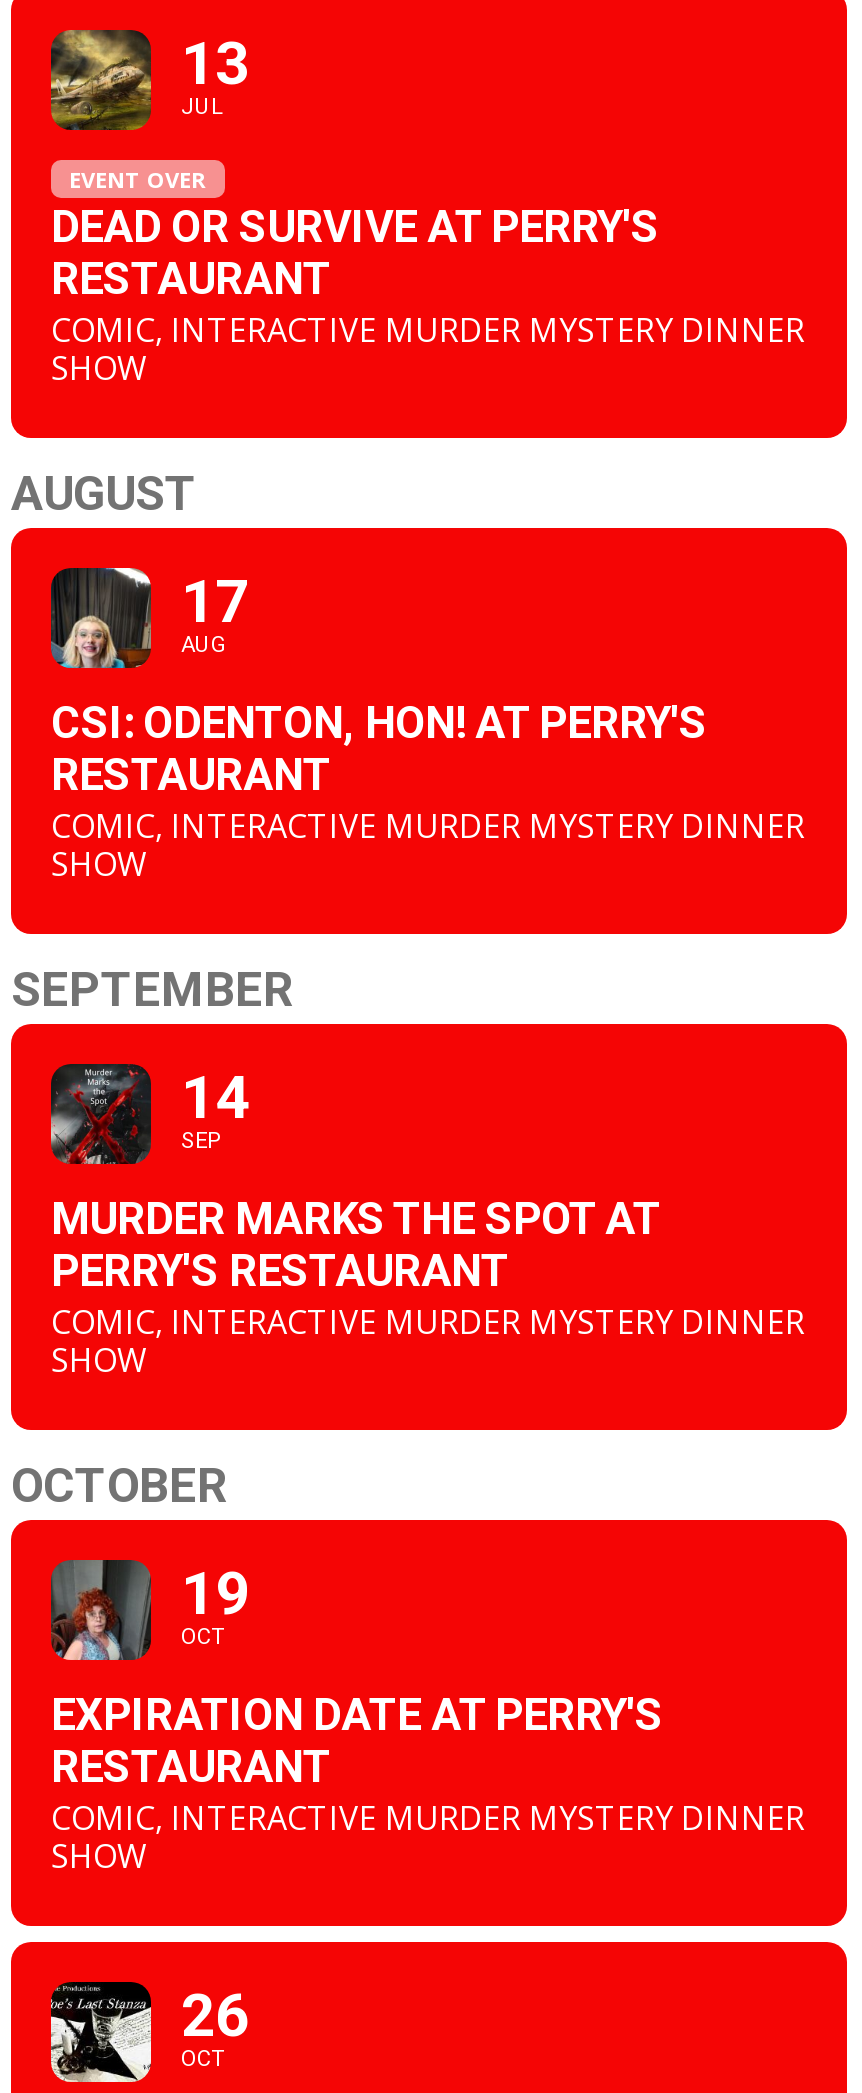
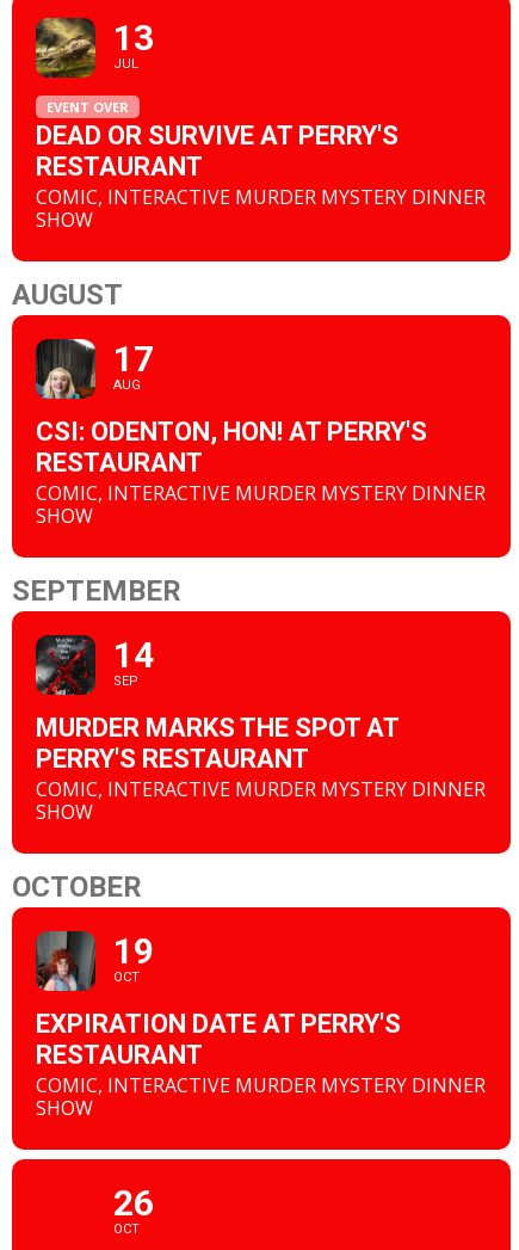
- [image]
